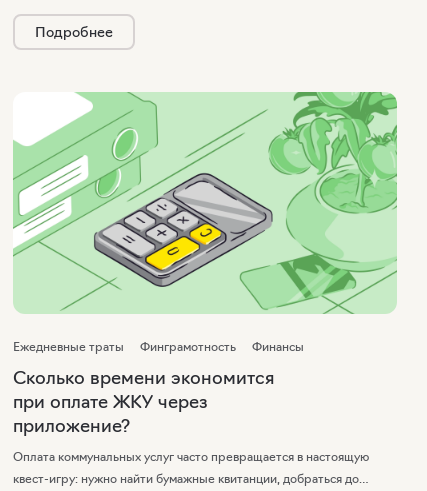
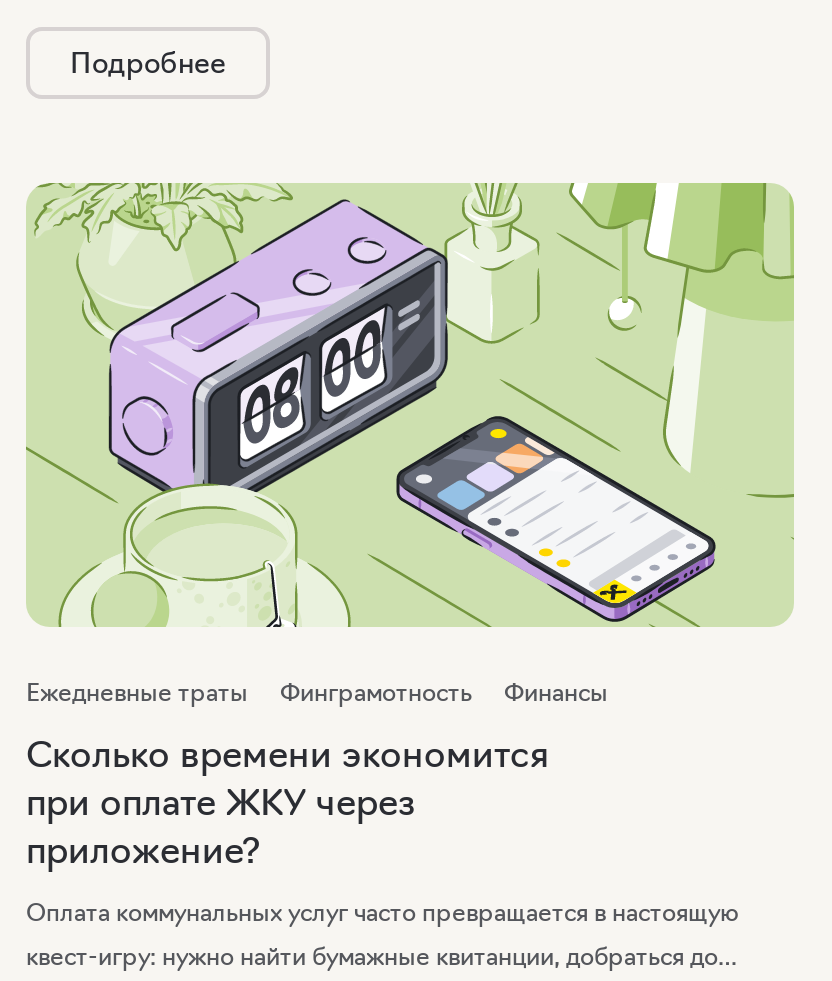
- [image]
+ [image]
